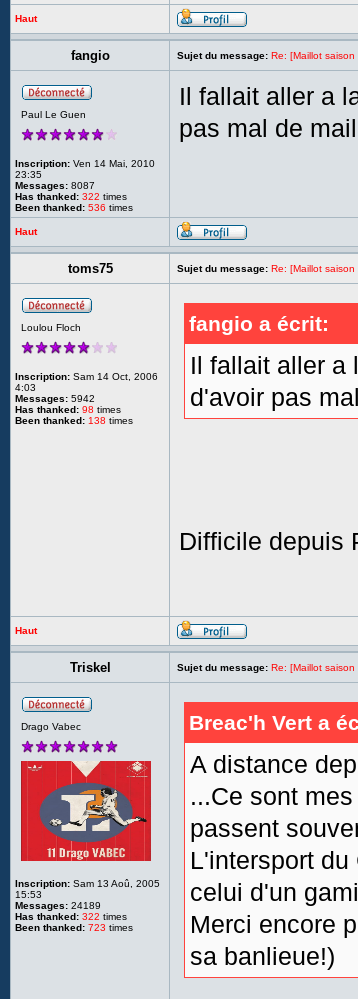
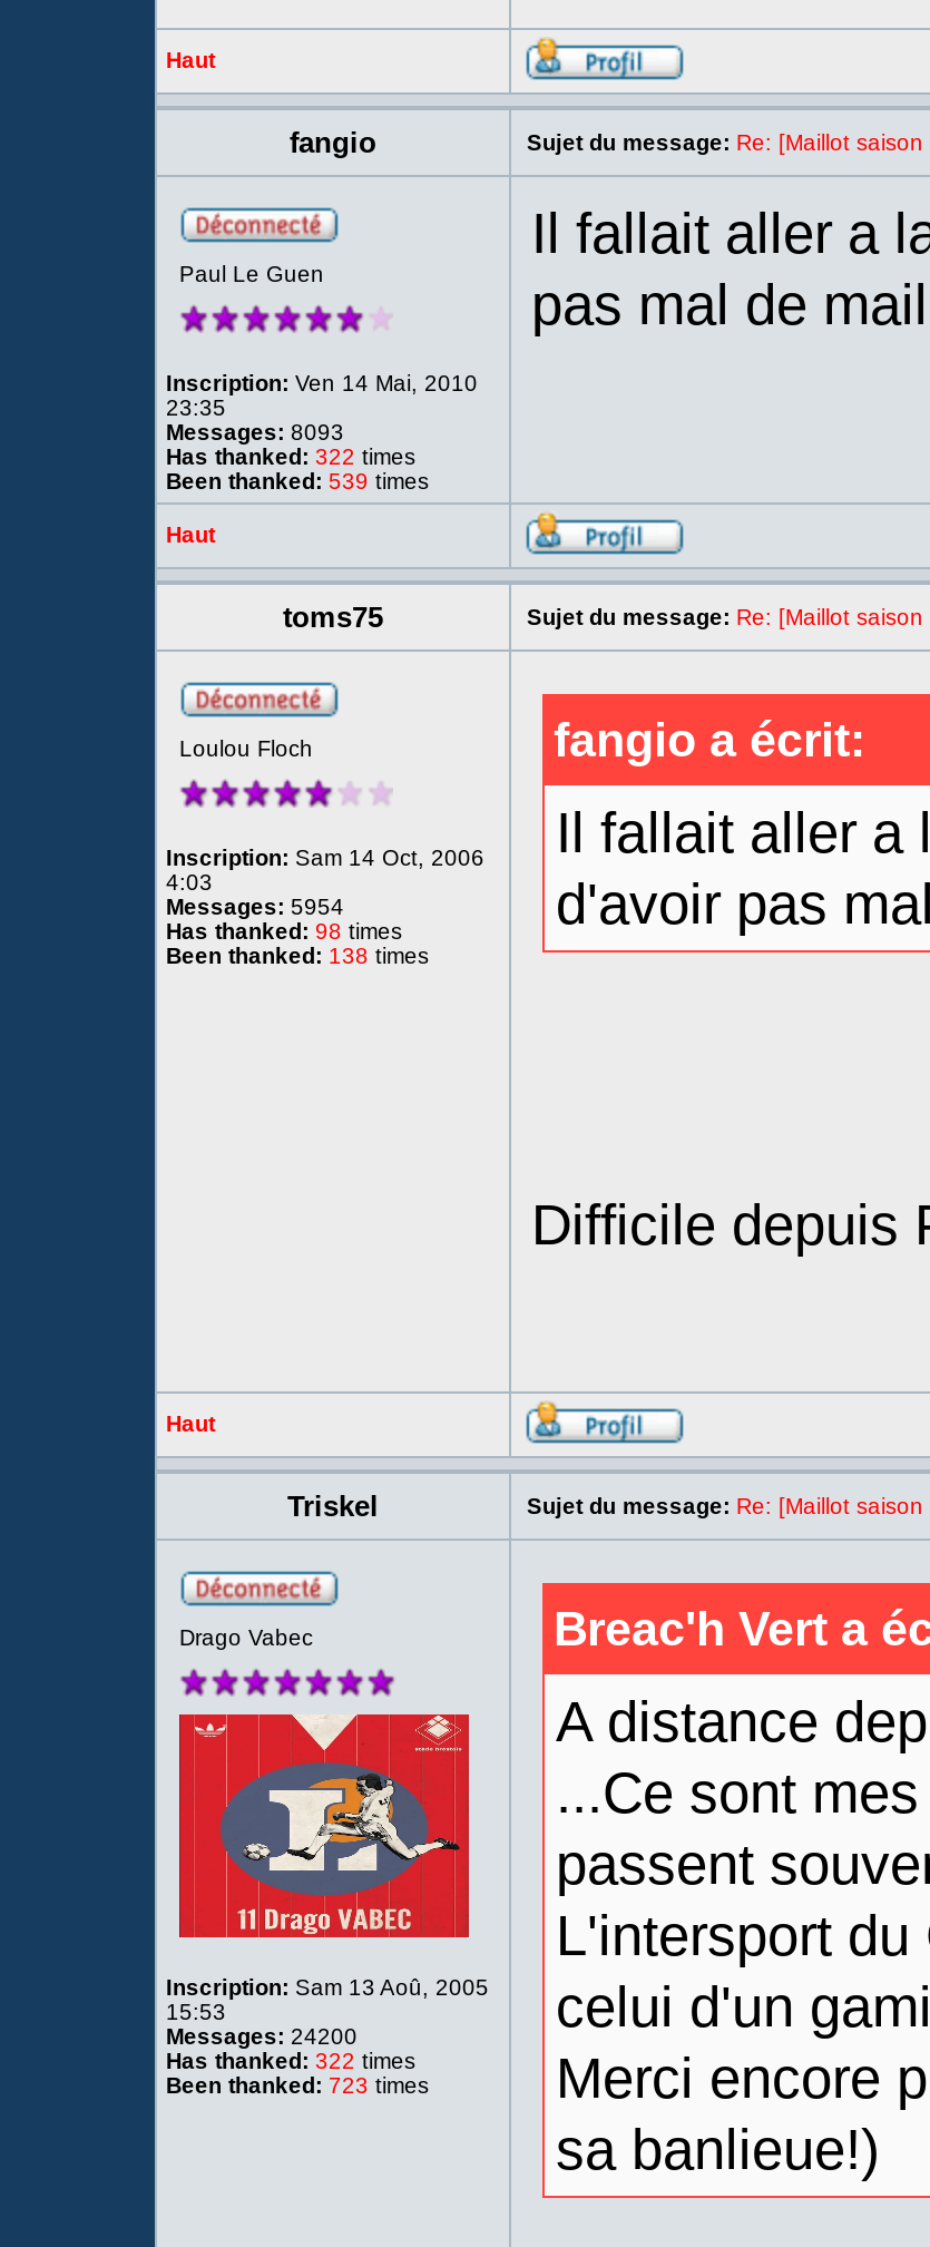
- Messages: 8087
+ Messages: 8093

- Been thanked: 536 times
+ Been thanked: 539 times

- Messages: 5942
+ Messages: 5954

- Messages: 24189
+ Messages: 24200
